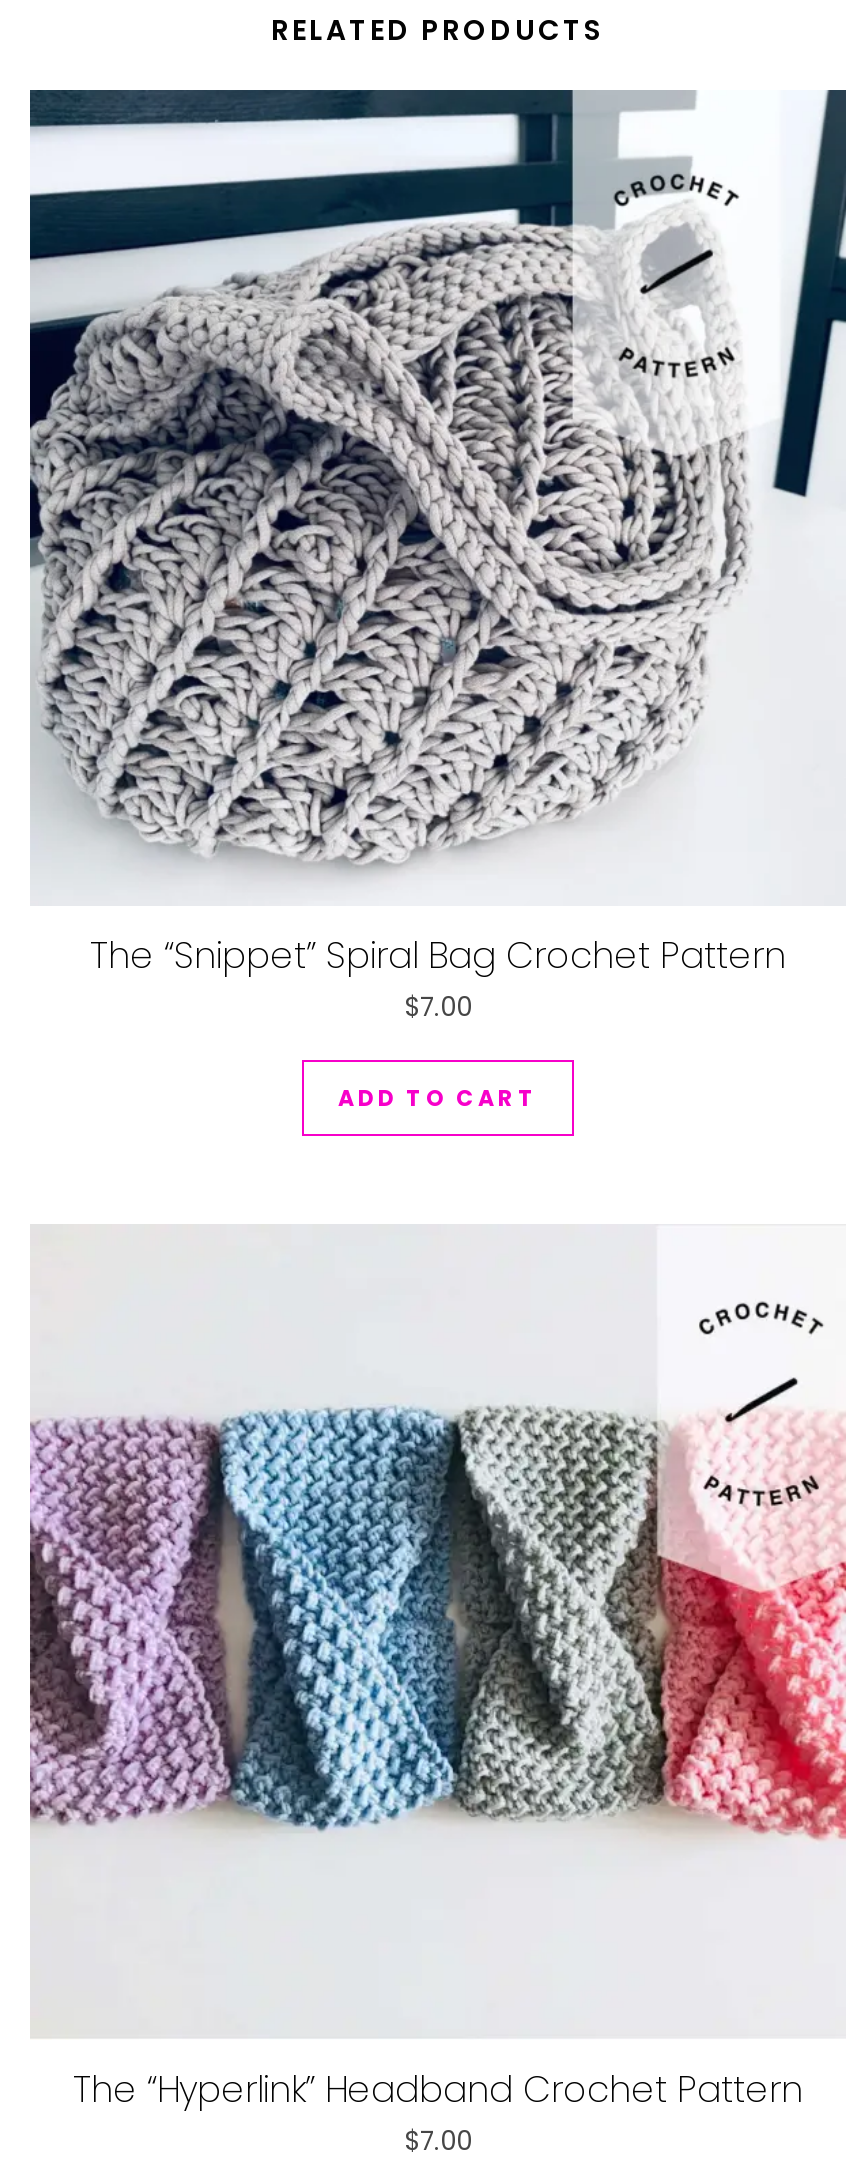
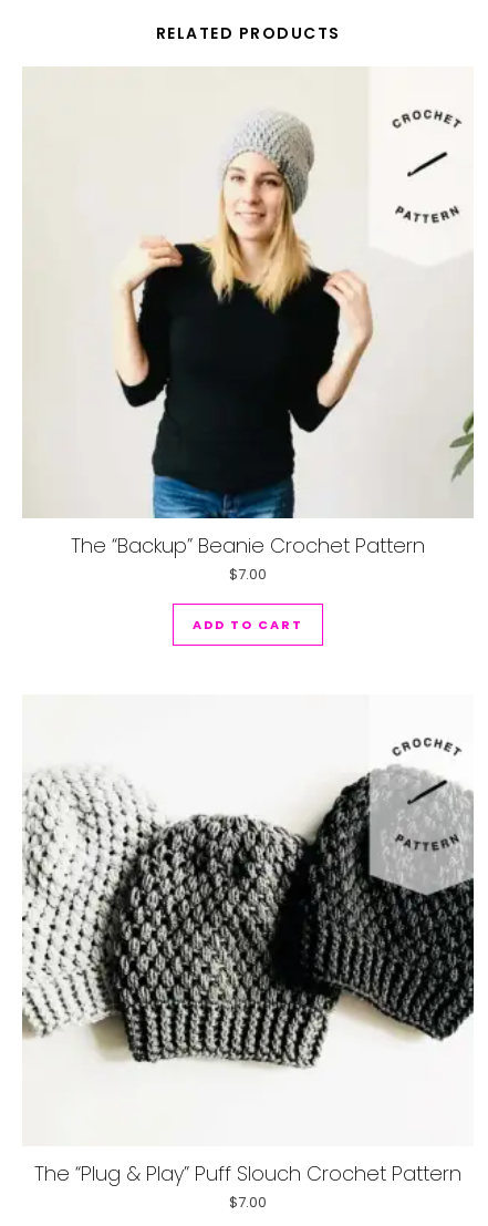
- [image]
- The “Snippet” Spiral Bag Crochet Pattern
+ [image]
+ The “Backup” Beanie Crochet Pattern

- [image]
+ [image]

- The “Hyperlink” Headband Crochet Pattern
+ The “Plug & Play” Puff Slouch Crochet Pattern
